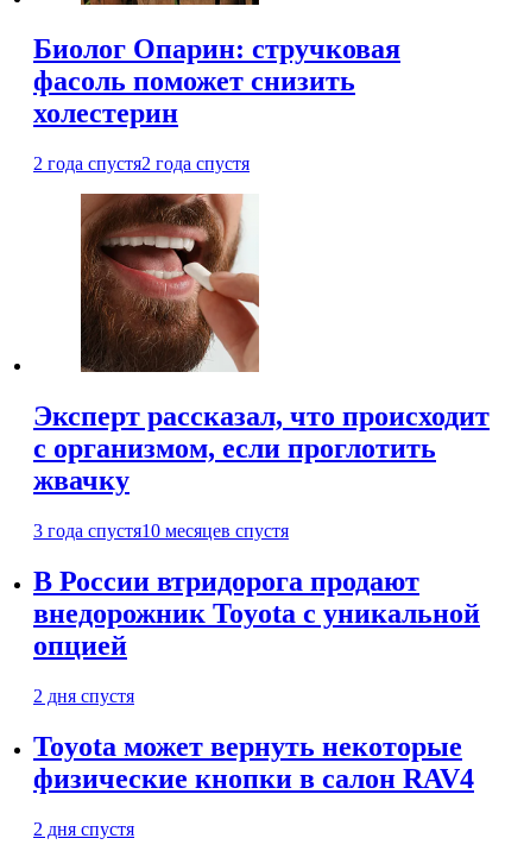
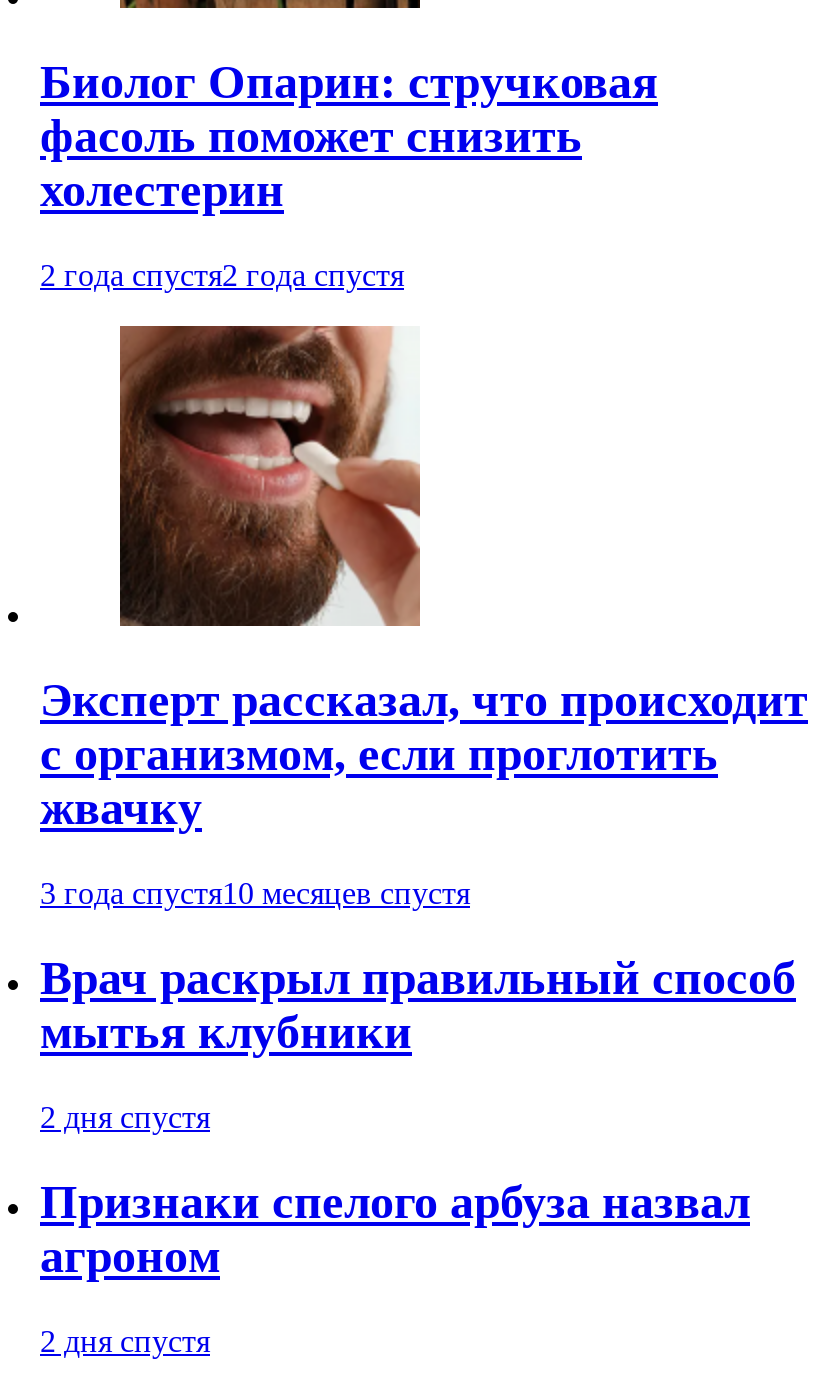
- В России втридорога продают
- внедорожник Toyota с уникальной
- опцией
+ Врач раскрыл правильный способ
+ мытья клубники

- Toyota может вернуть некоторые
- физические кнопки в салон RAV4
+ Признаки спелого арбуза назвал
+ агроном
